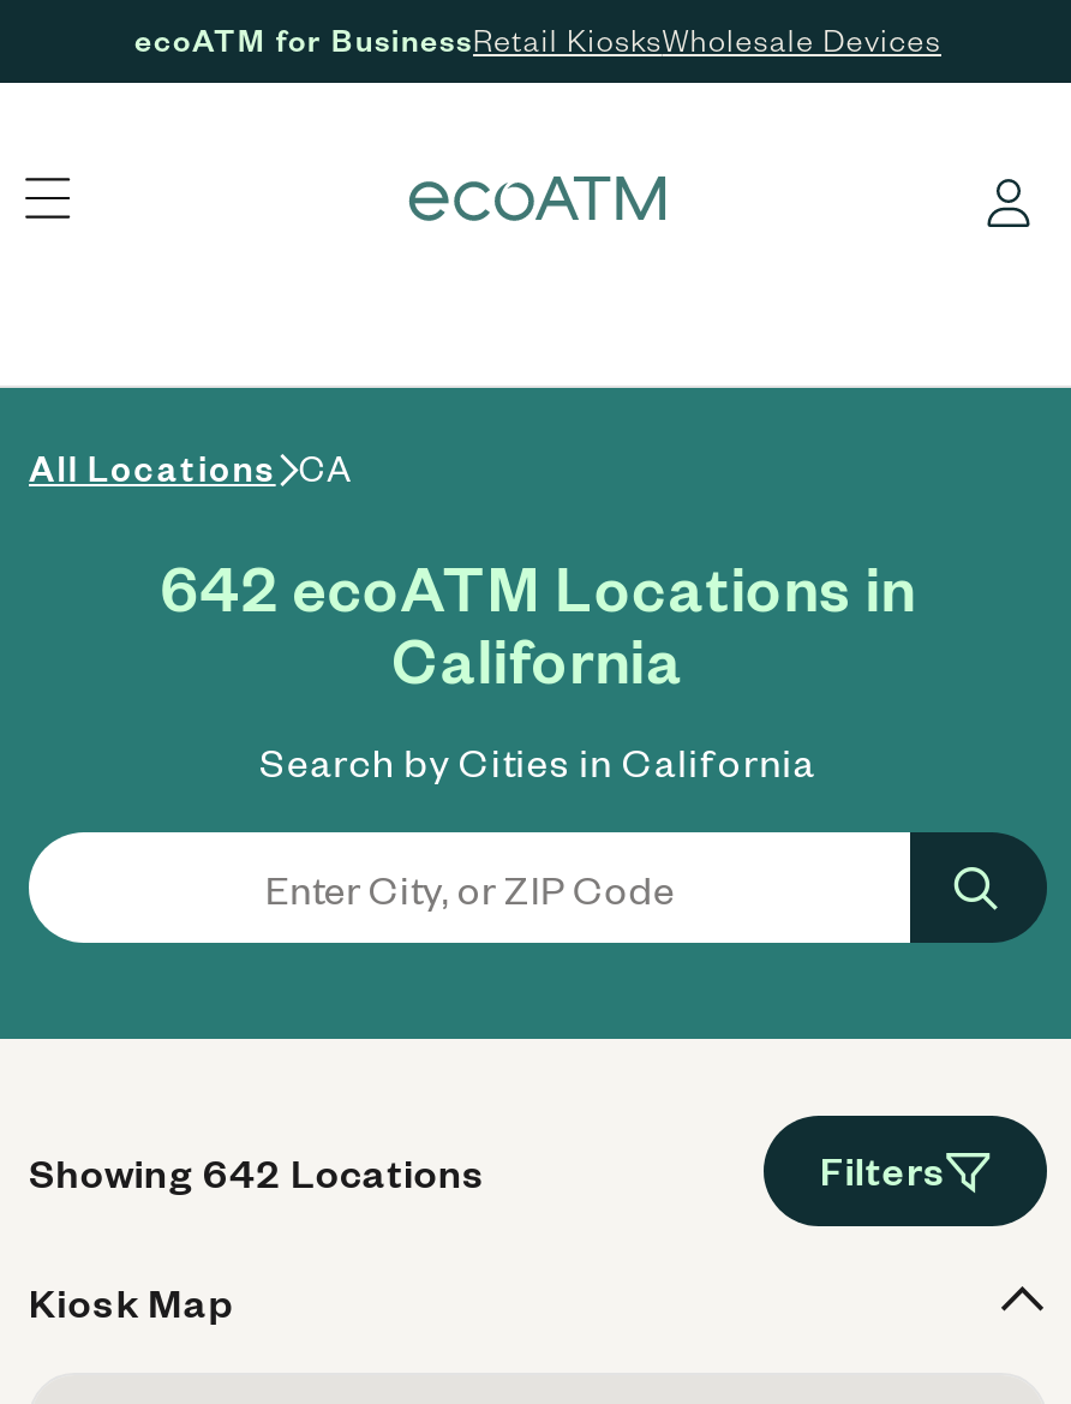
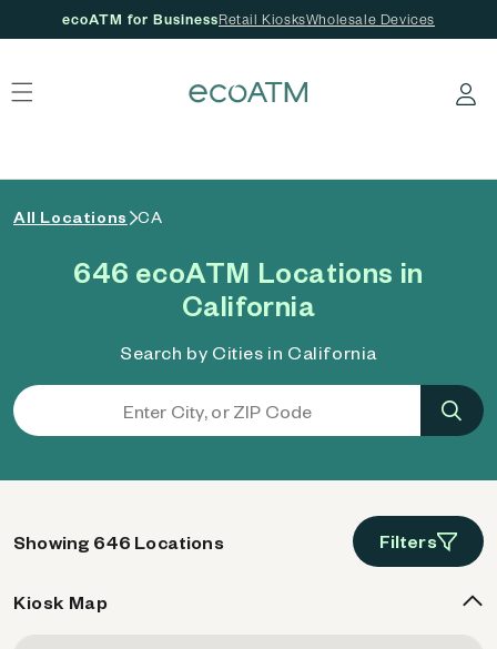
- 642 ecoATM Locations in
+ 646 ecoATM Locations in

- Showing 642 Locations
+ Showing 646 Locations
